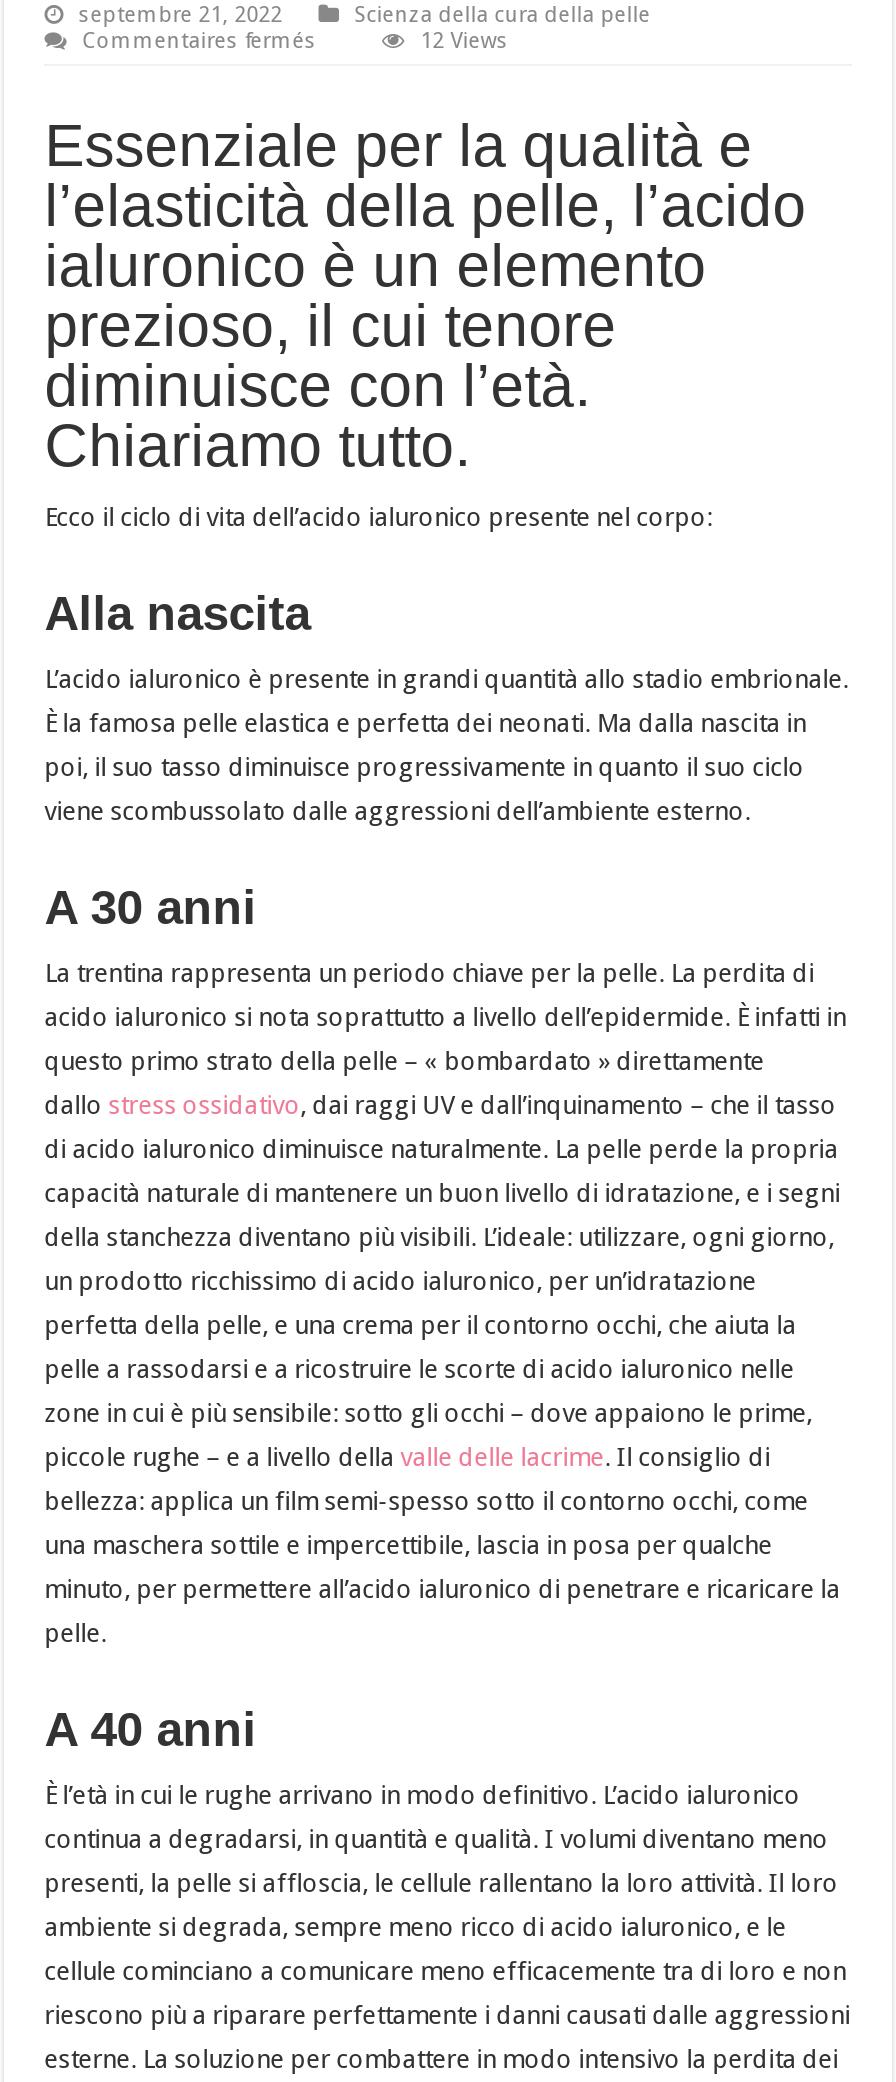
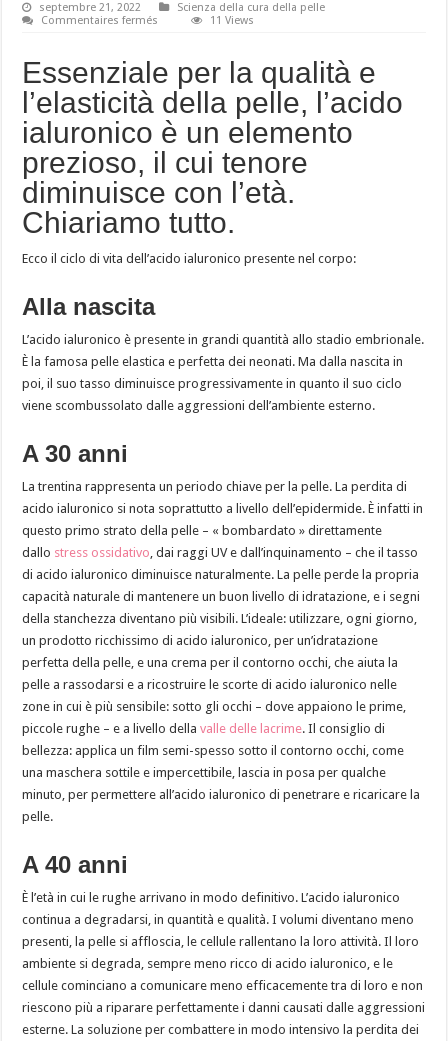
- 12 Views
+ 11 Views
